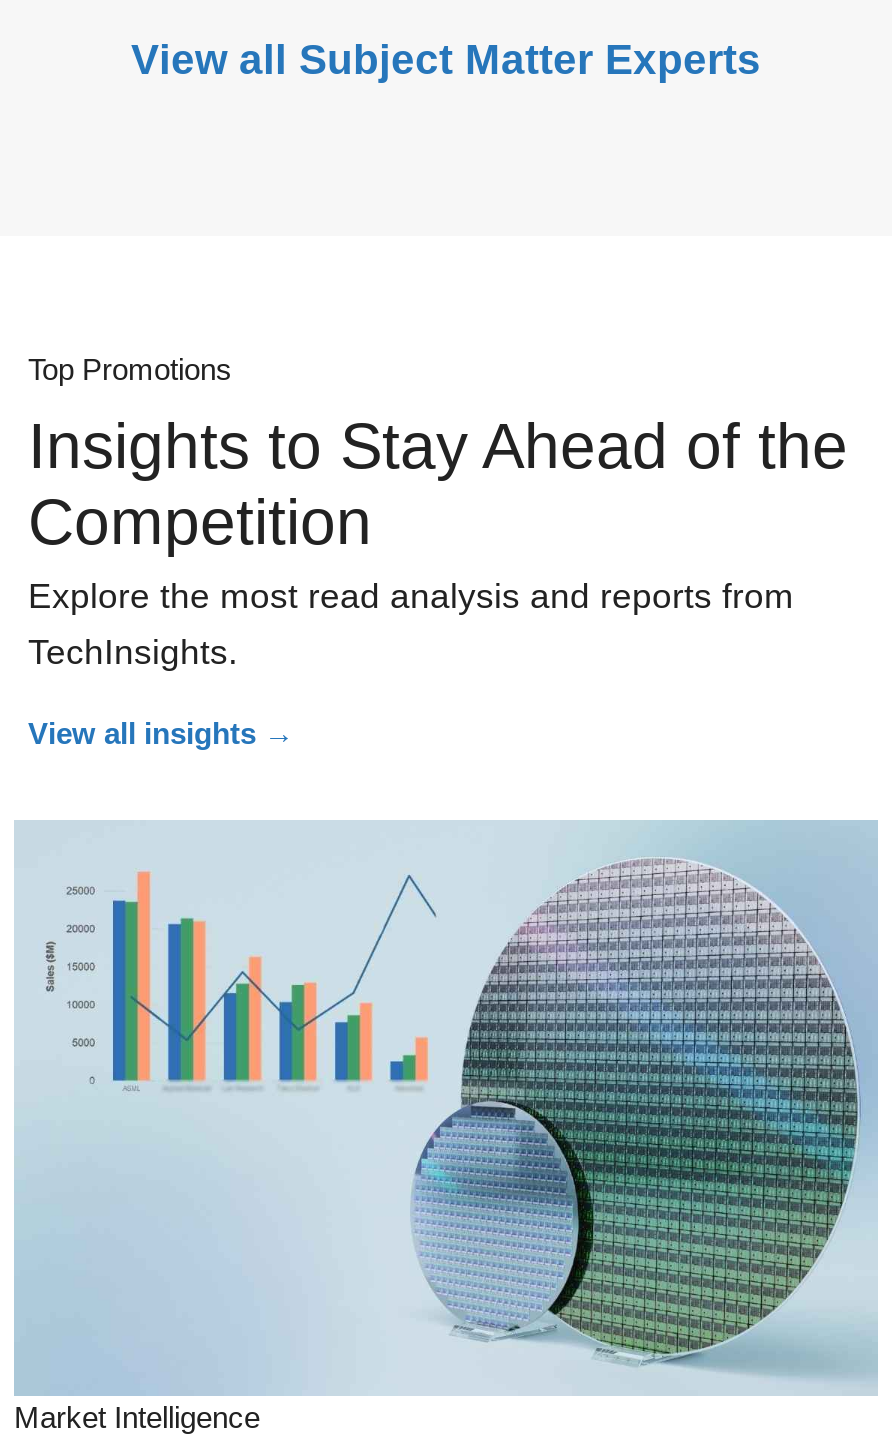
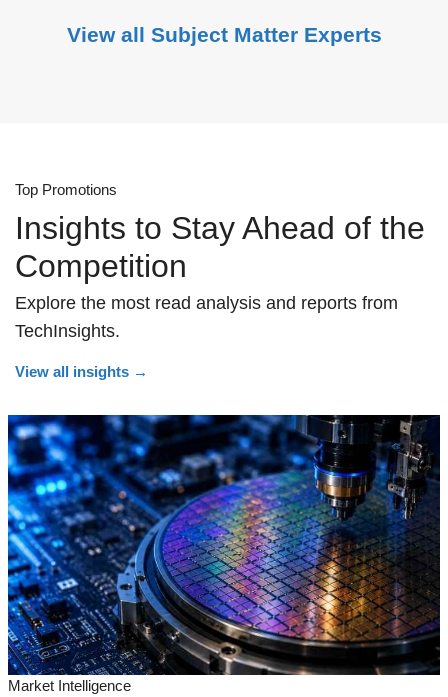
- [image]
+ [image]
